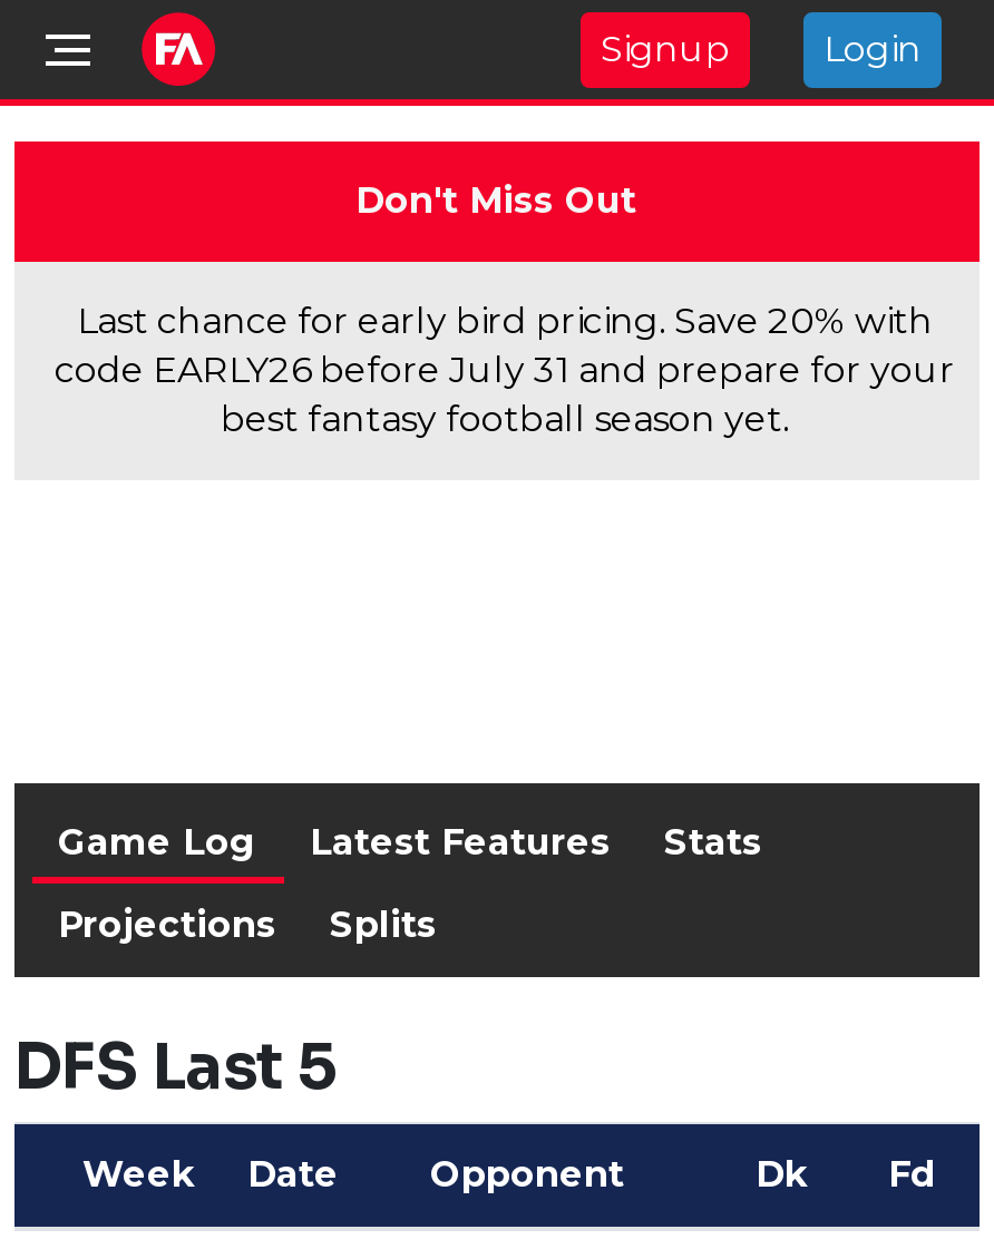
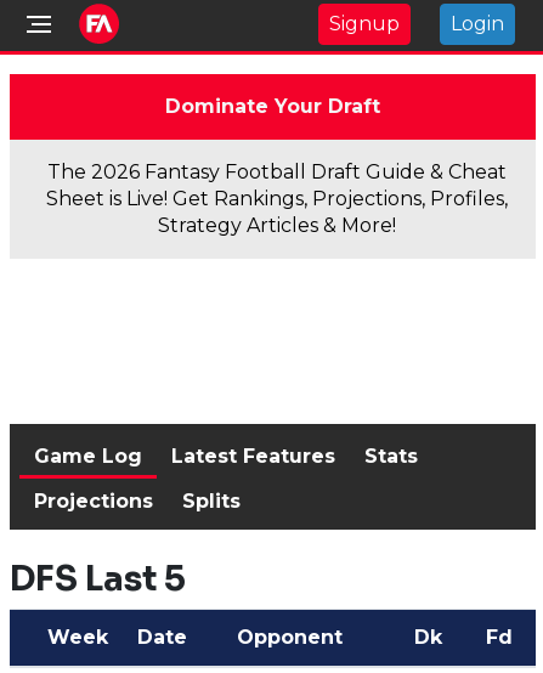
- Don't Miss Out
+ Dominate Your Draft

- Last chance for early bird pricing. Save 20% with
- code EARLY26 before July 31 and prepare for your
- best fantasy football season yet.
+ The 2026 Fantasy Football Draft Guide & Cheat
+ Sheet is Live! Get Rankings, Projections, Profiles,
+ Strategy Articles & More!
